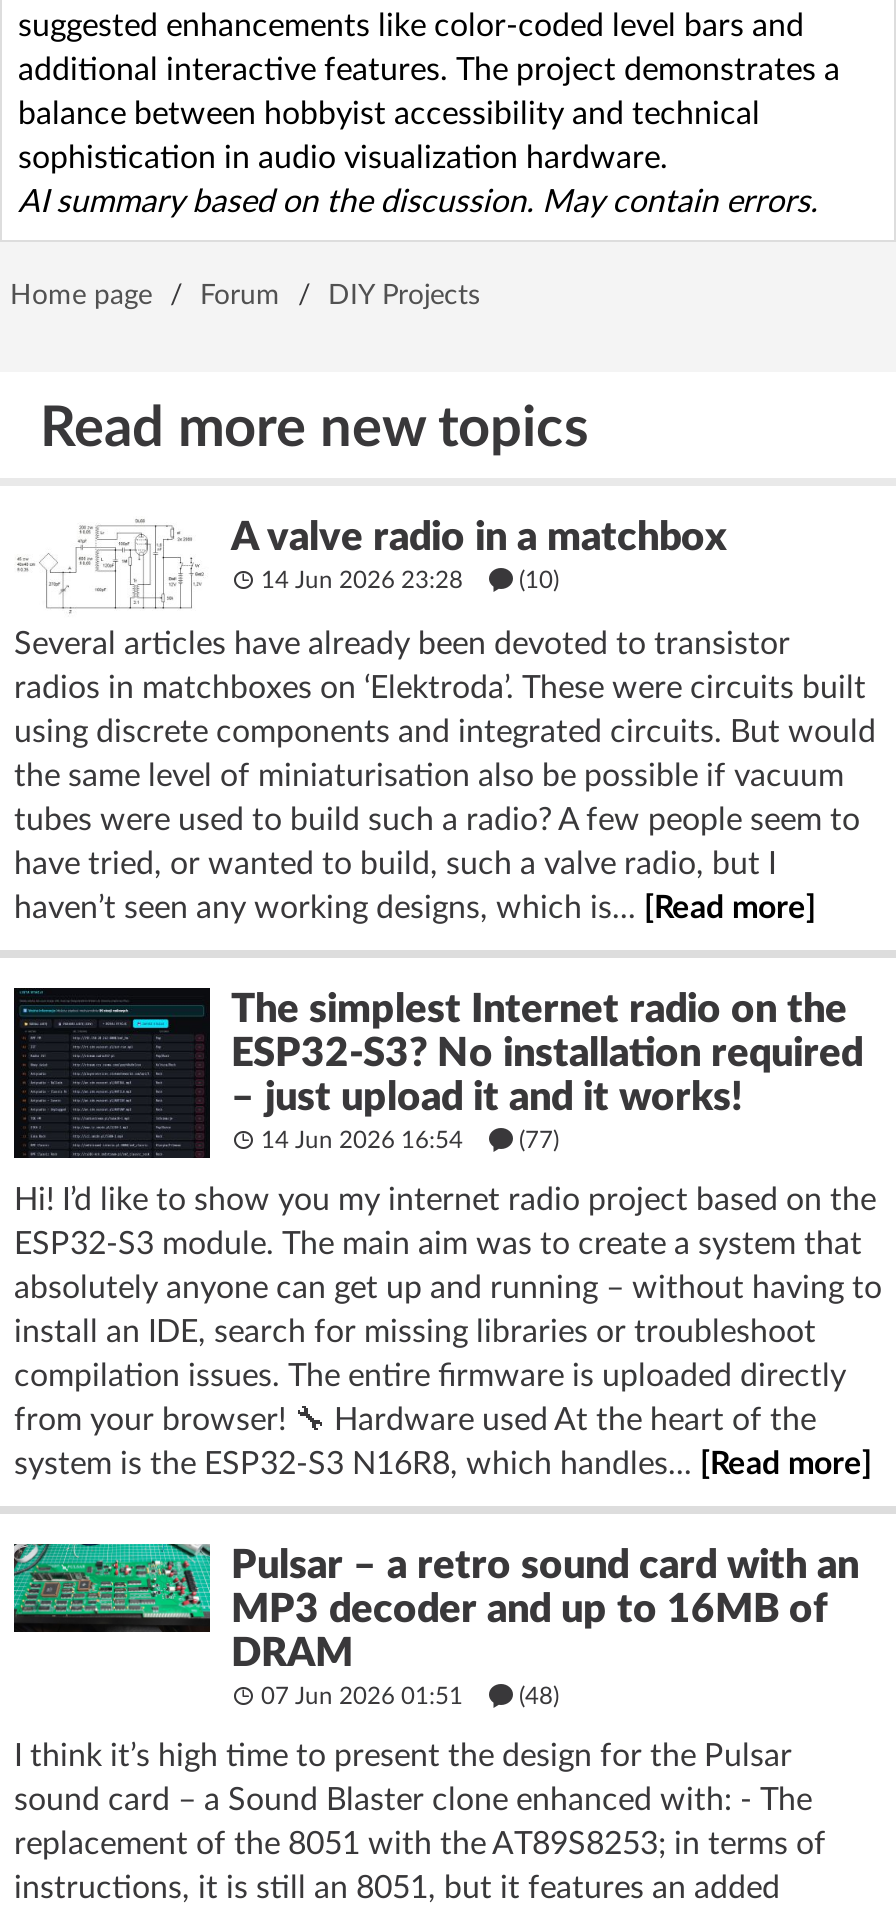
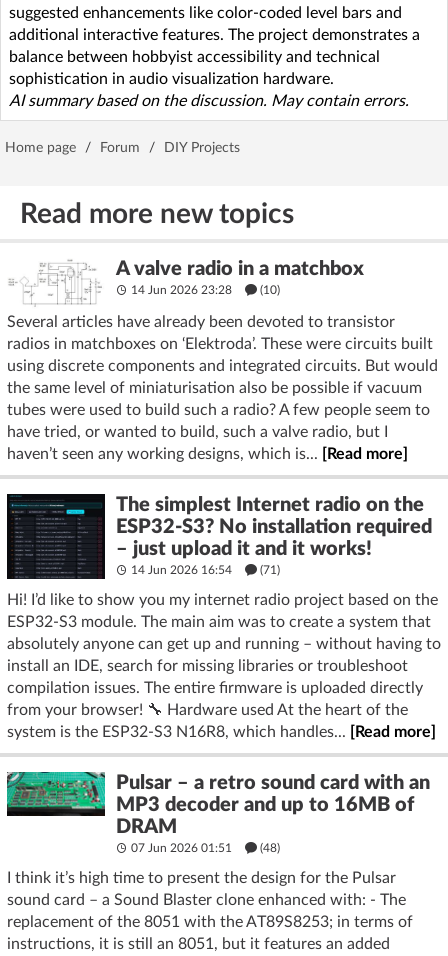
- 14 Jun 2026 16:54 (77)
+ 14 Jun 2026 16:54 (71)
